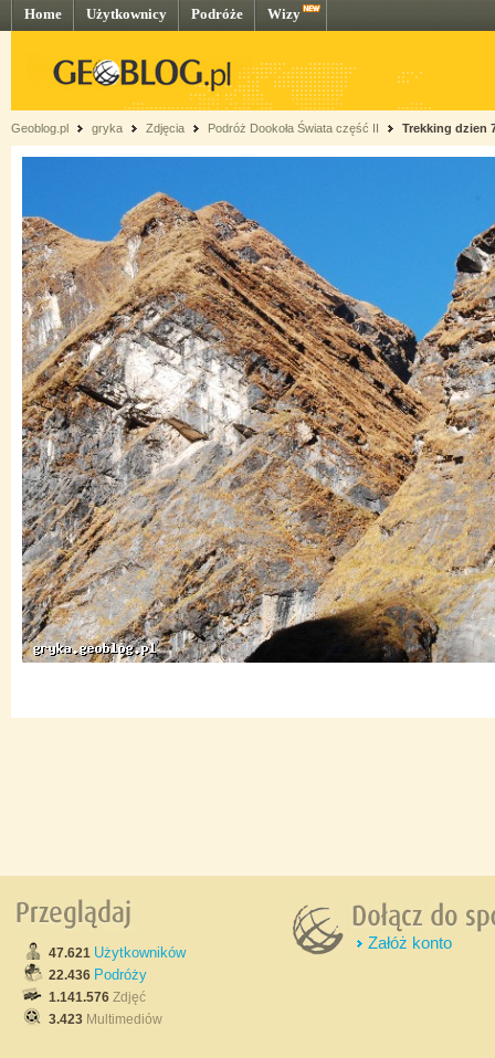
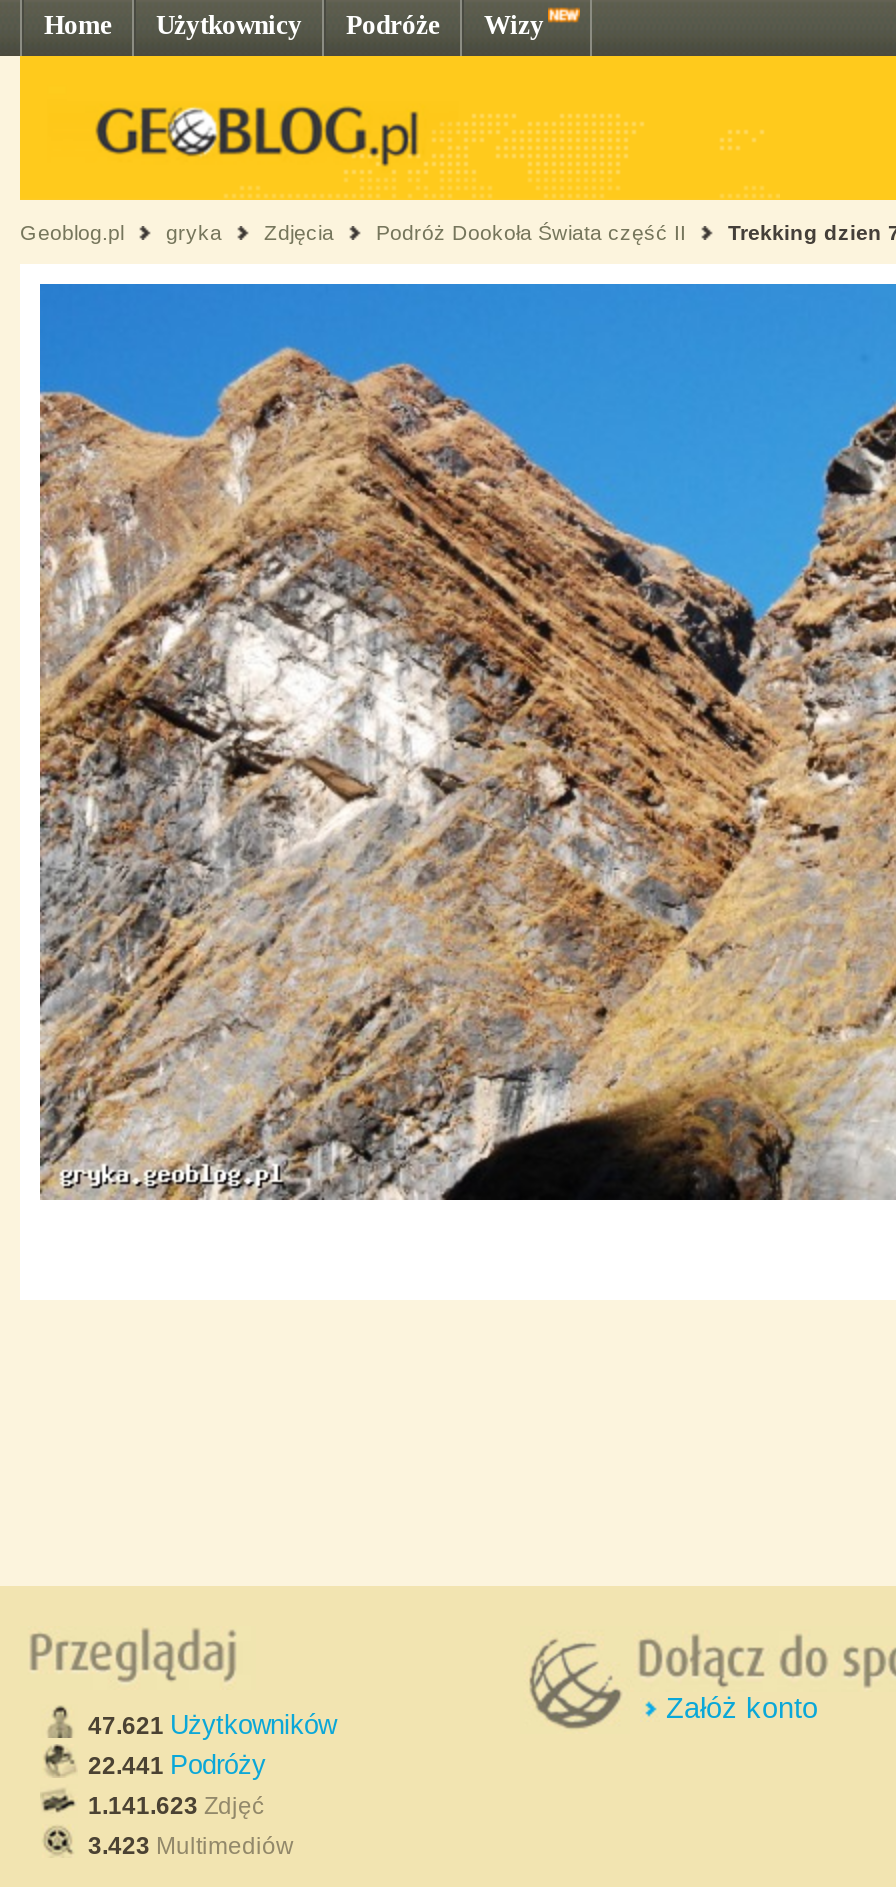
- 22.436 Podróży
+ 22.441 Podróży

- 1.141.576 Zdjęć
+ 1.141.623 Zdjęć
